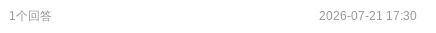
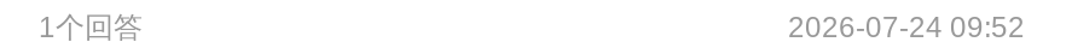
- 2026-07-21 17:30
+ 2026-07-24 09:52
